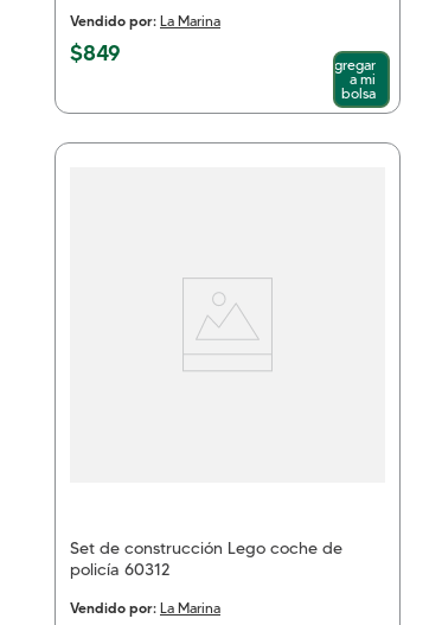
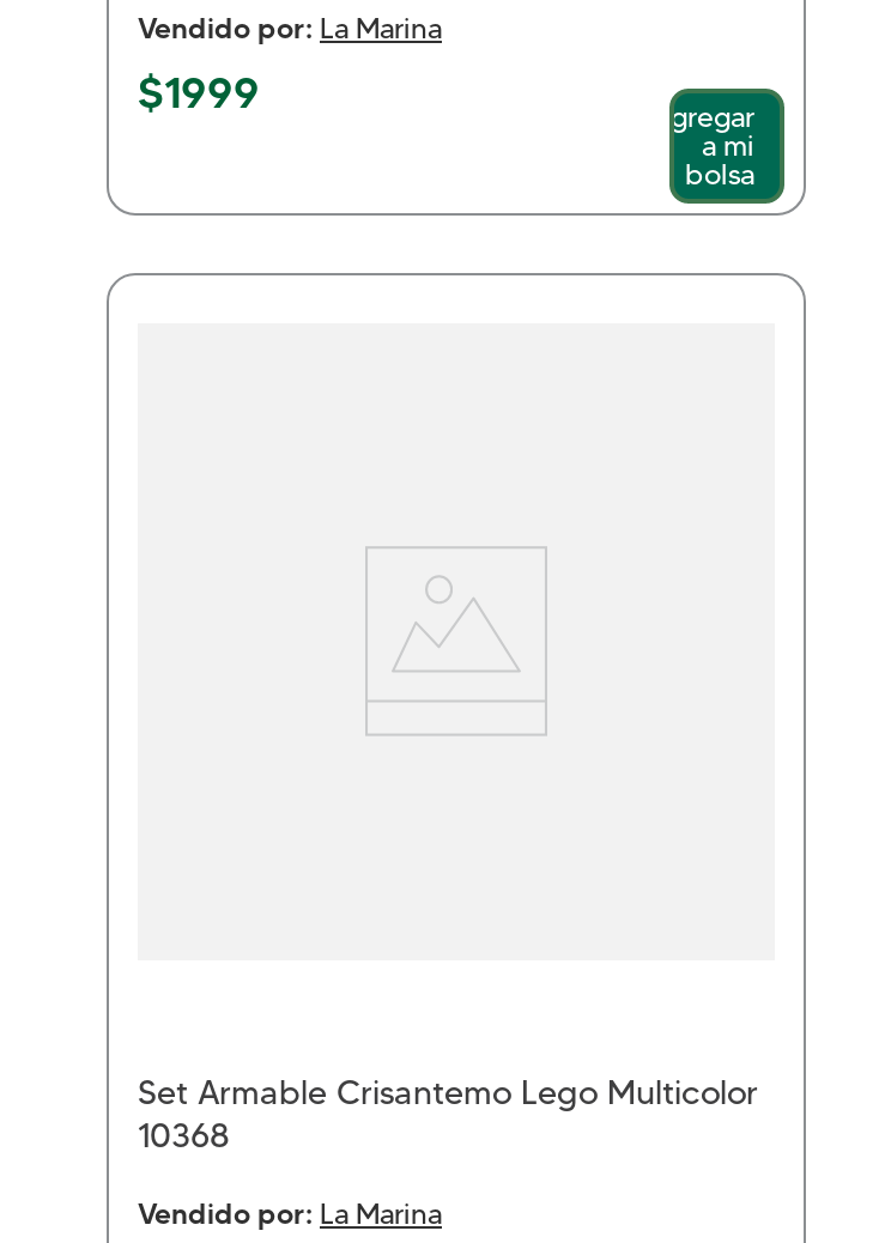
- $849
+ $1999

- Set de construcción Lego coche de
- policía 60312
+ Set Armable Crisantemo Lego Multicolor
+ 10368
